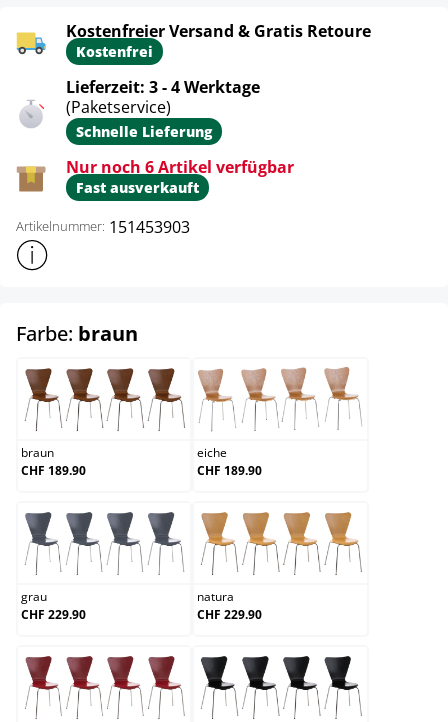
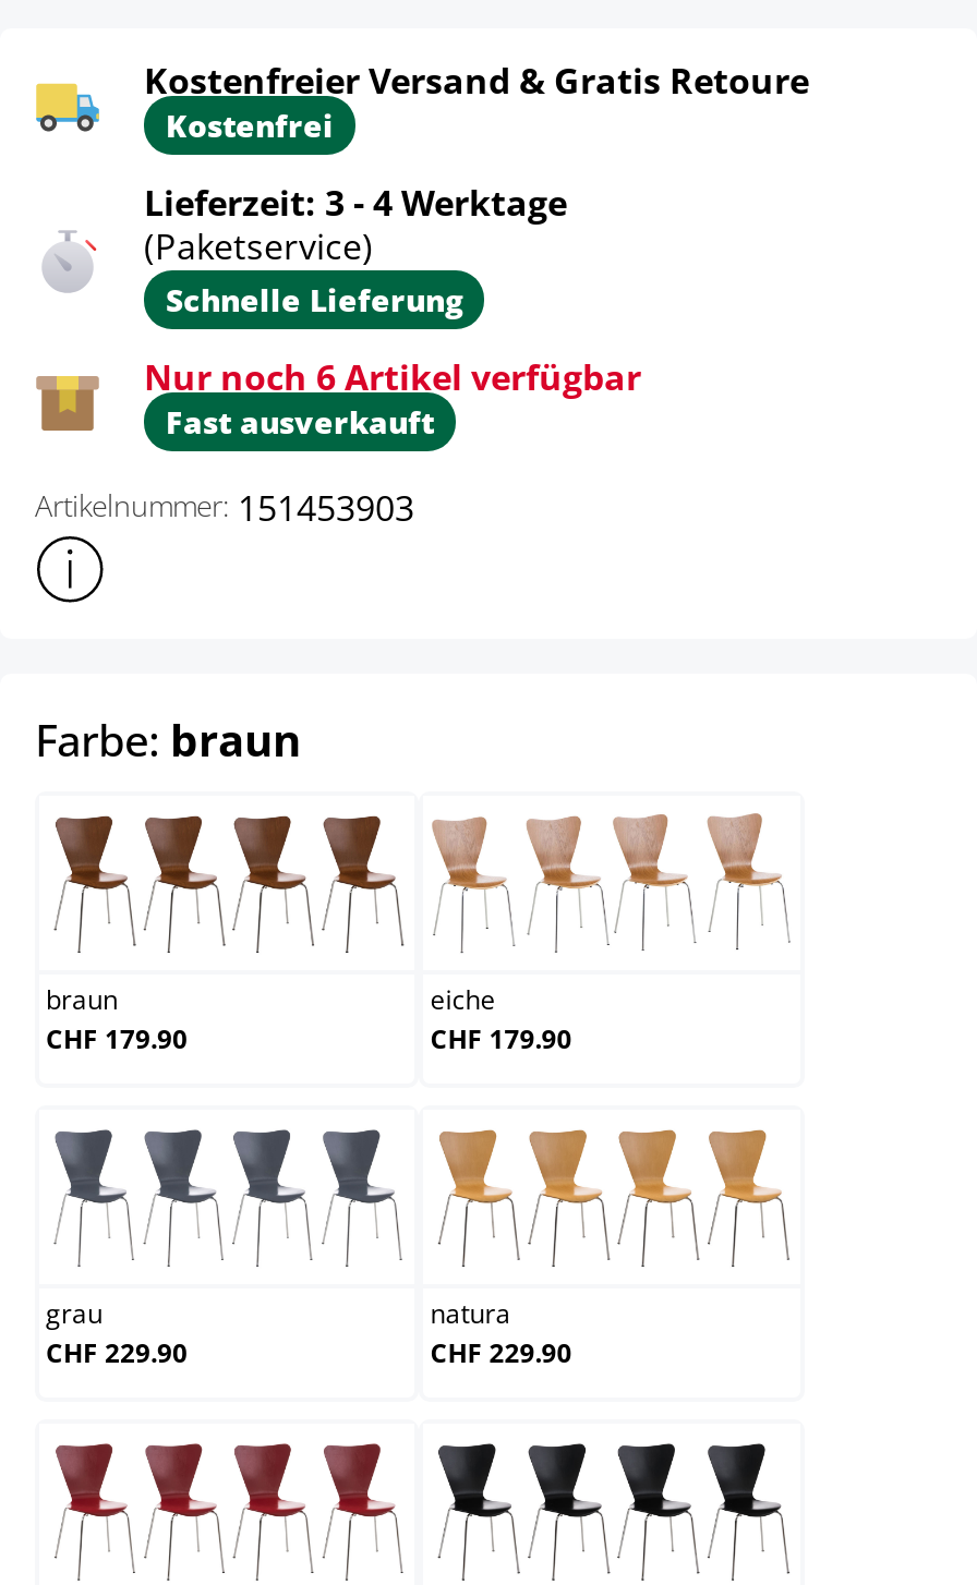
- CHF 189.90
+ CHF 179.90

- CHF 189.90
+ CHF 179.90
